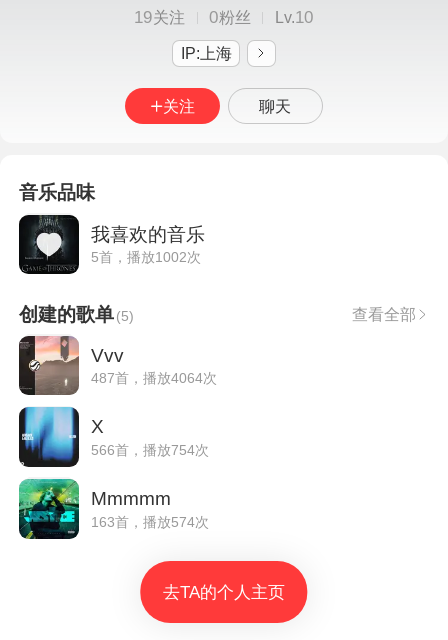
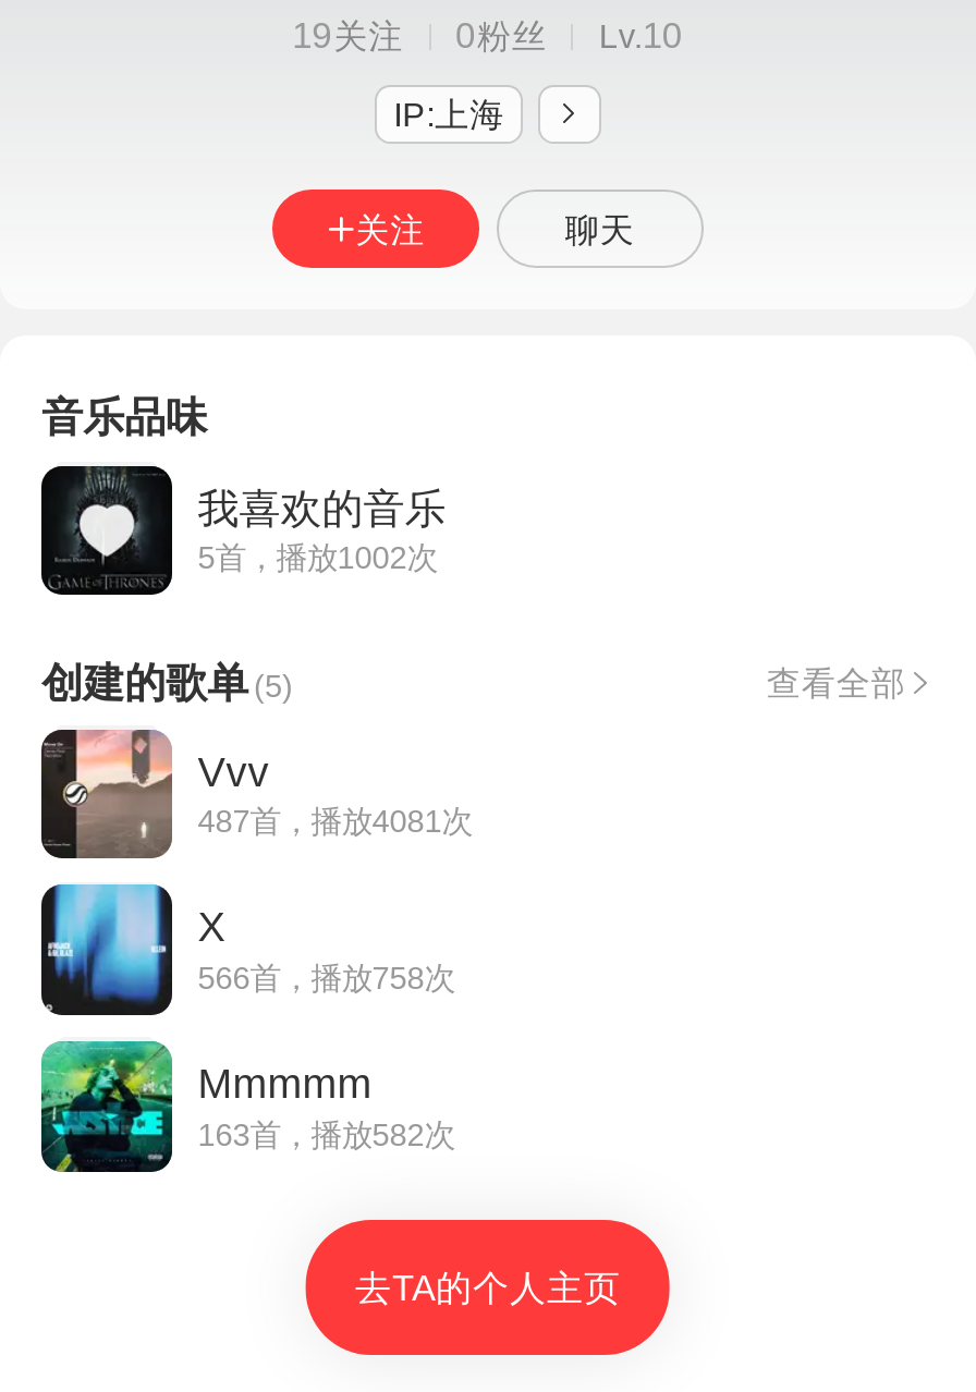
- 487首，播放4064次
+ 487首，播放4081次

- 566首，播放754次
+ 566首，播放758次

- 163首，播放574次
+ 163首，播放582次
